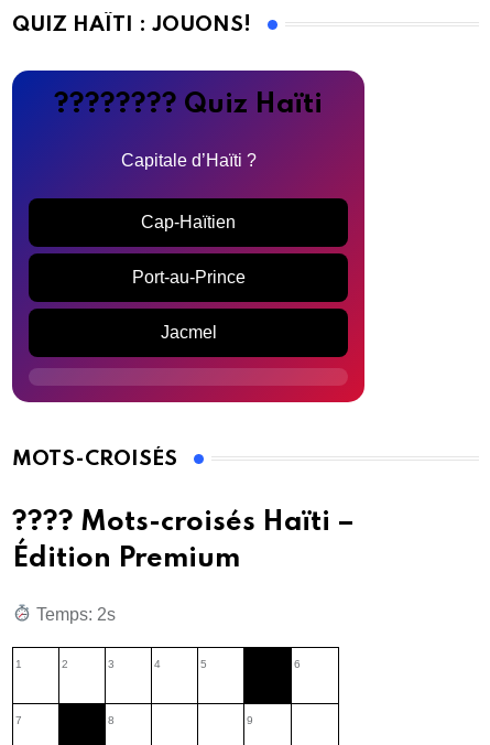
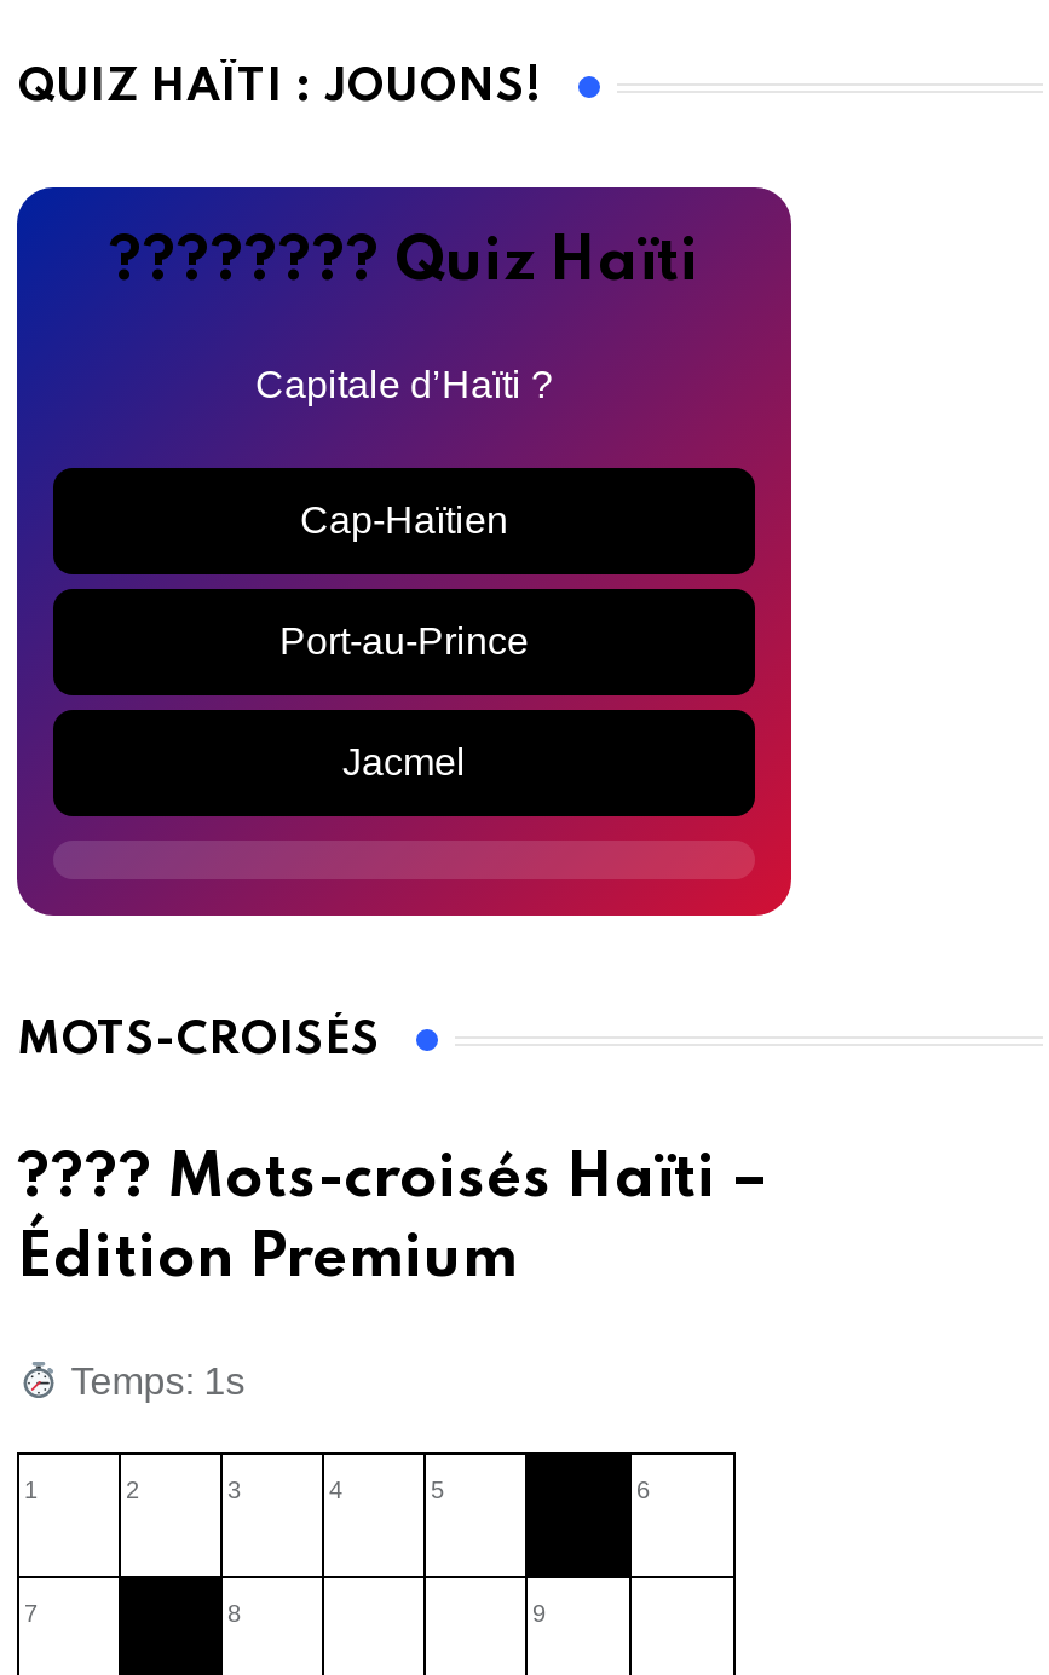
- Temps: 2s
+ Temps: 1s
